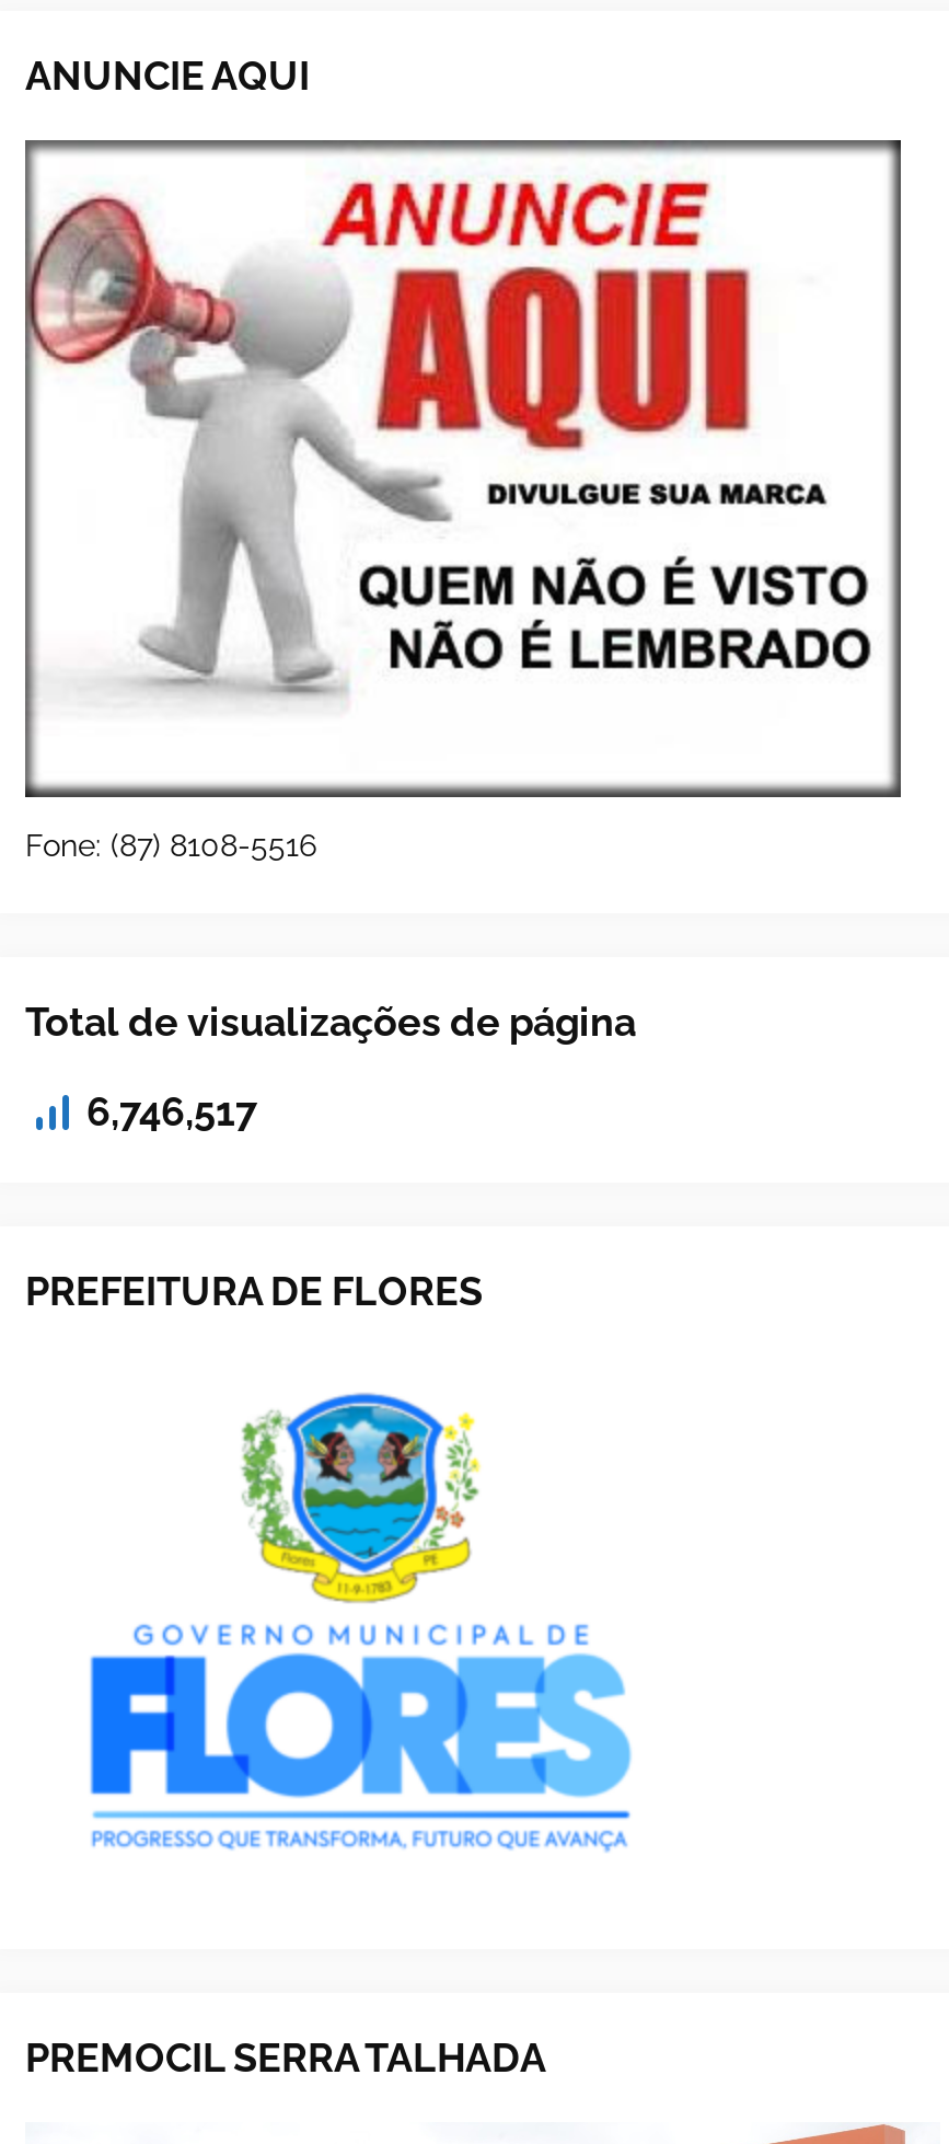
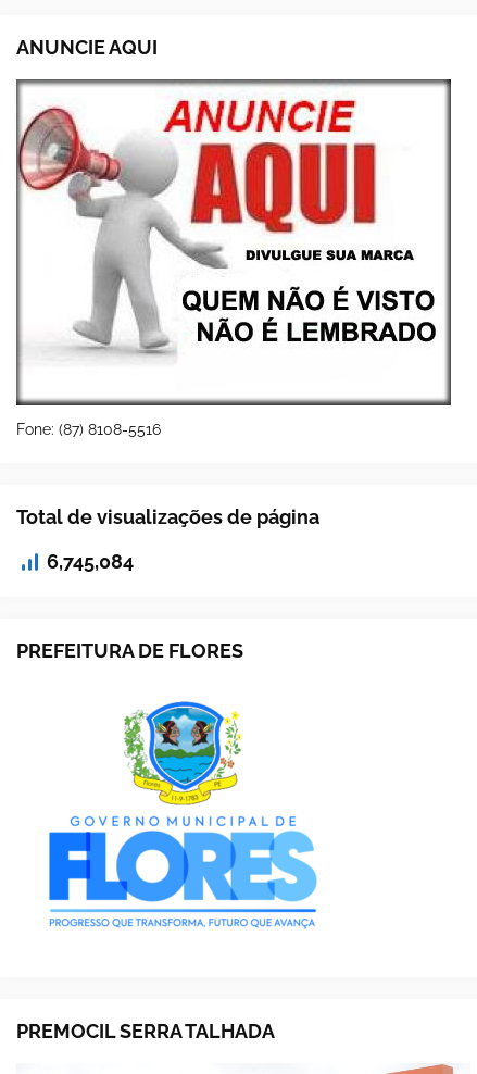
- 6,746,517
+ 6,745,084
